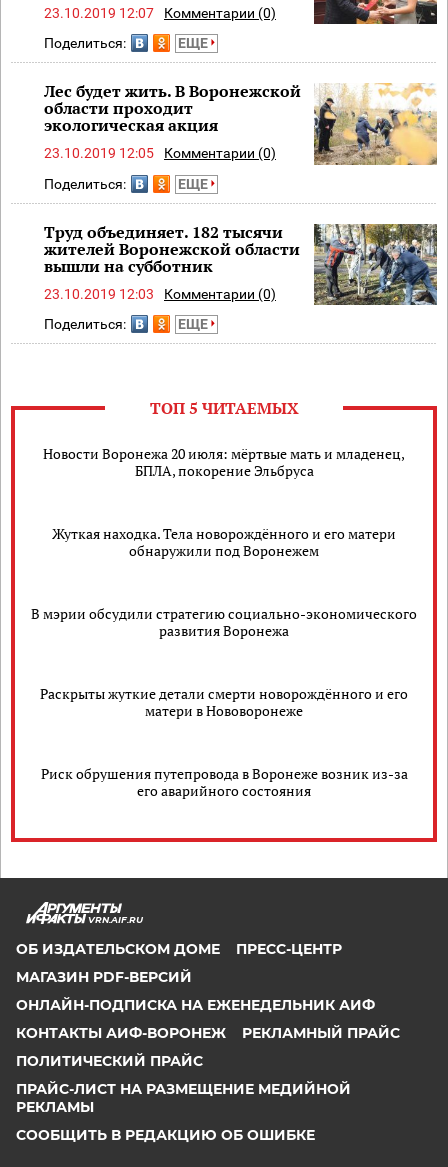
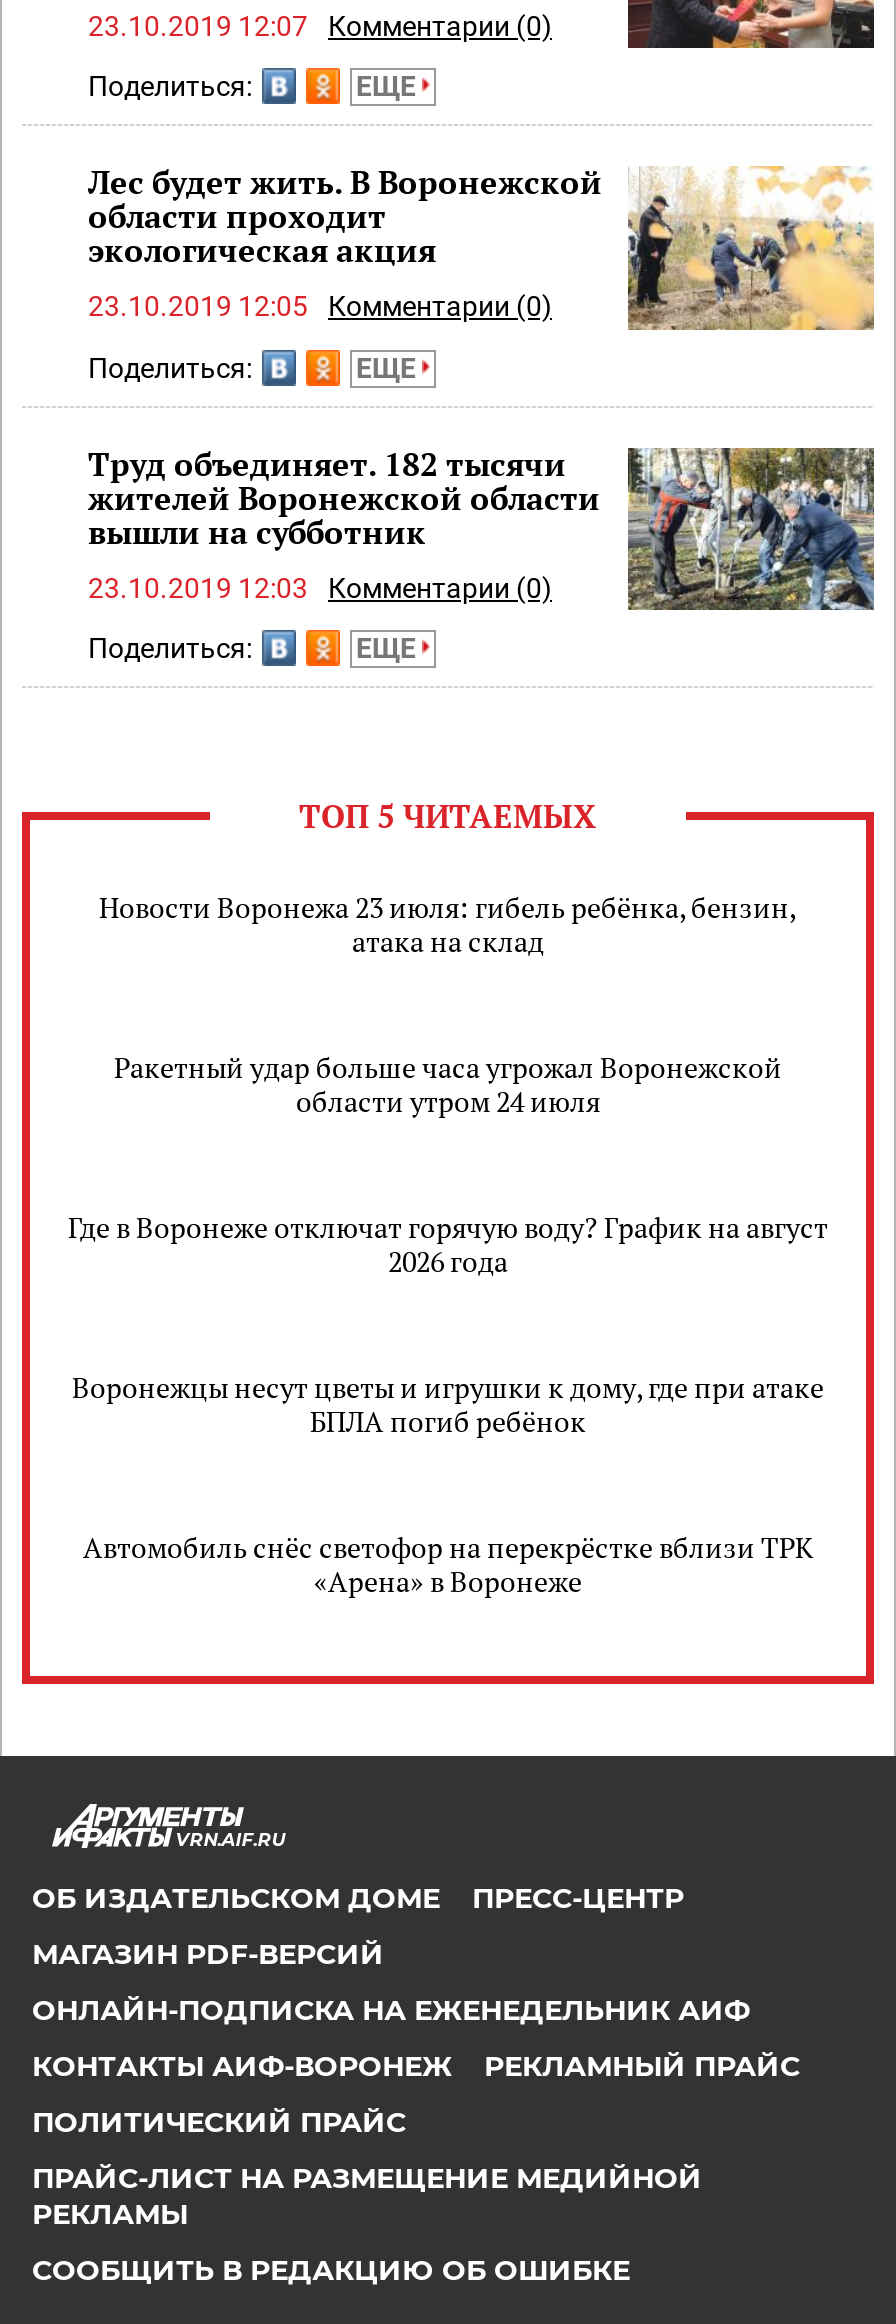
- Новости Воронежа 20 июля: мёртвые мать и младенец,
- БПЛА, покорение Эльбруса
+ Новости Воронежа 23 июля: гибель ребёнка, бензин,
+ атака на склад

- Жуткая находка. Тела новорождённого и его матери
- обнаружили под Воронежем
+ Ракетный удар больше часа угрожал Воронежской
+ области утром 24 июля

- В мэрии обсудили стратегию социально-экономического
- развития Воронежа
+ Где в Воронеже отключат горячую воду? График на август
+ 2026 года

- Раскрыты жуткие детали смерти новорождённого и его
- матери в Нововоронеже
+ Воронежцы несут цветы и игрушки к дому, где при атаке
+ БПЛА погиб ребёнок

- Риск обрушения путепровода в Воронеже возник из-за
- его аварийного состояния
+ Автомобиль снёс светофор на перекрёстке вблизи ТРК
+ «Арена» в Воронеже
